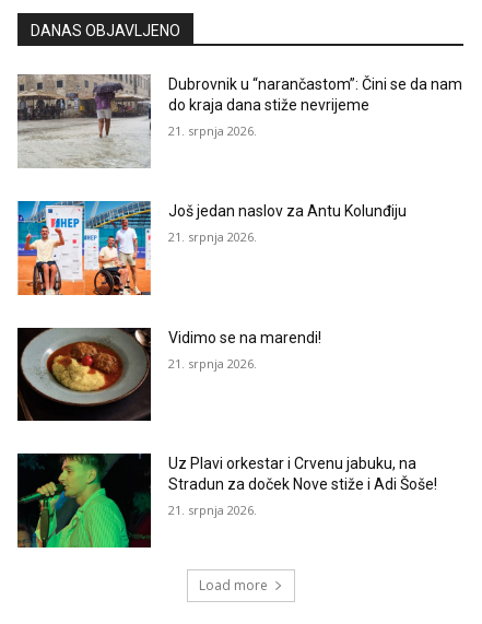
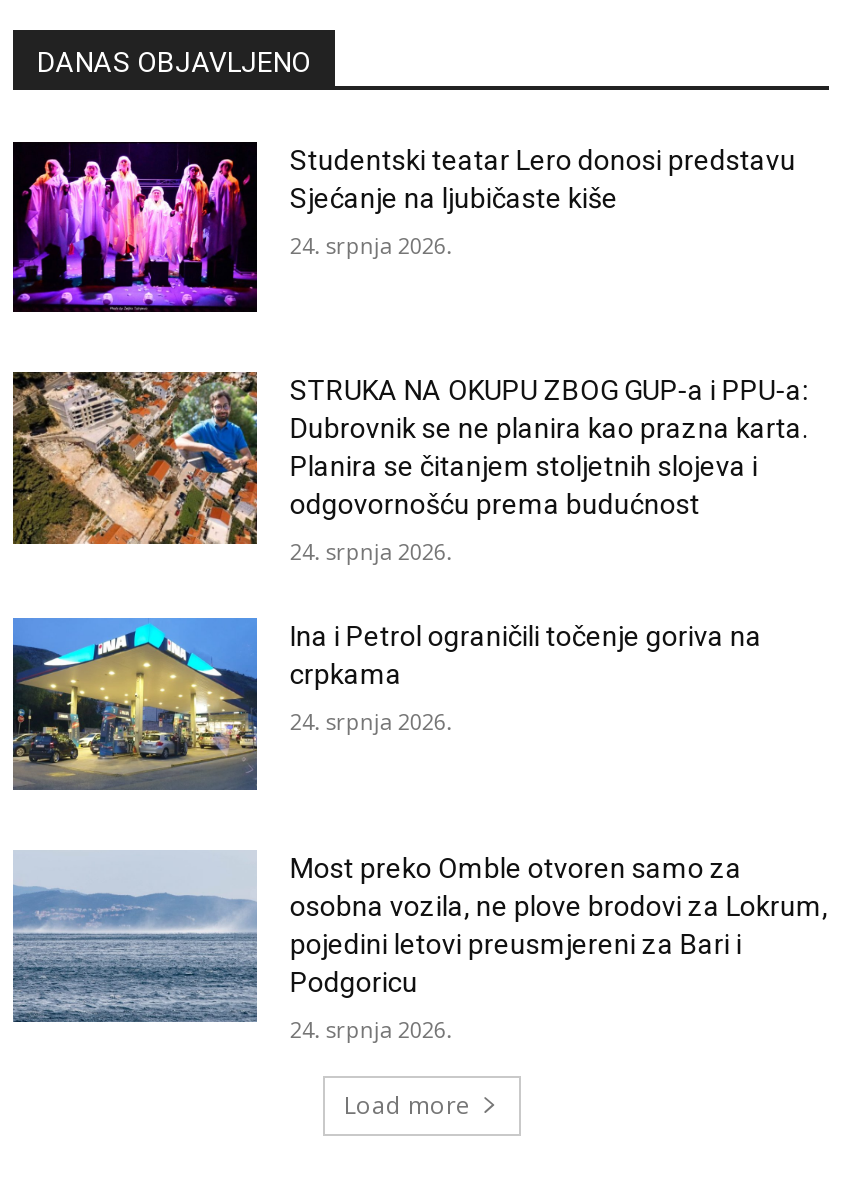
- [image]
- Dubrovnik u “narančastom”: Čini se da nam
- do kraja dana stiže nevrijeme
+ [image]
+ Studentski teatar Lero donosi predstavu
+ Sjećanje na ljubičaste kiše

- 21. srpnja 2026.
+ 24. srpnja 2026.

- [image]
- Još jedan naslov za Antu Kolunđiju
+ [image]
+ STRUKA NA OKUPU ZBOG GUP-a i PPU-a:
+ Dubrovnik se ne planira kao prazna karta.
+ Planira se čitanjem stoljetnih slojeva i
+ odgovornošću prema budućnost

- 21. srpnja 2026.
+ 24. srpnja 2026.

- [image]
- Vidimo se na marendi!
+ [image]
+ Ina i Petrol ograničili točenje goriva na
+ crpkama

- 21. srpnja 2026.
+ 24. srpnja 2026.

- [image]
- Uz Plavi orkestar i Crvenu jabuku, na
- Stradun za doček Nove stiže i Adi Šoše!
+ [image]
+ Most preko Omble otvoren samo za
+ osobna vozila, ne plove brodovi za Lokrum,
+ pojedini letovi preusmjereni za Bari i
+ Podgoricu

- 21. srpnja 2026.
+ 24. srpnja 2026.
